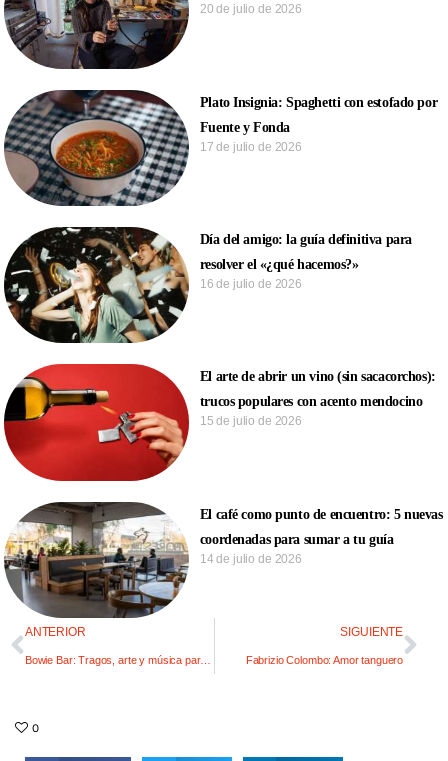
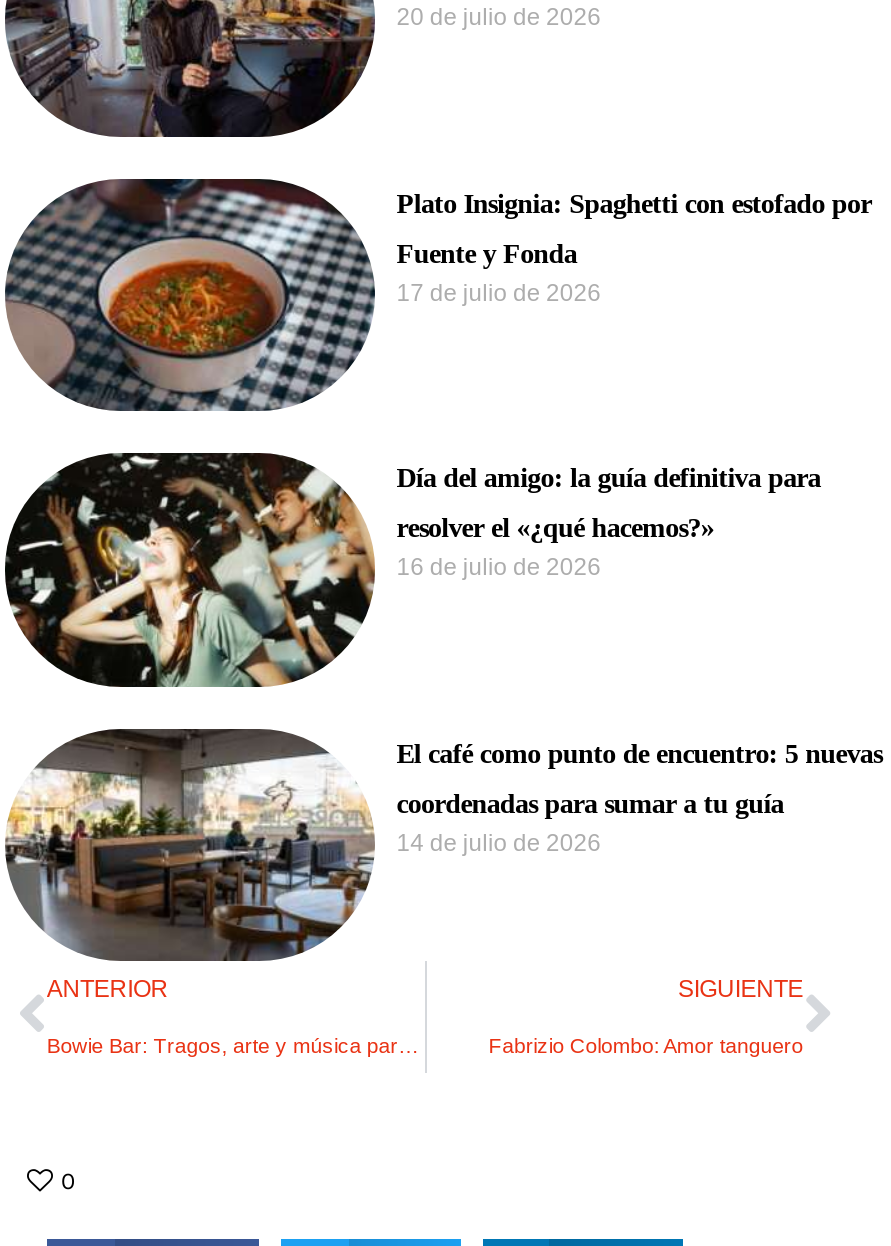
- [image]
- El arte de abrir un vino (sin sacacorchos):
- trucos populares con acento mendocino
- 15 de julio de 2026
